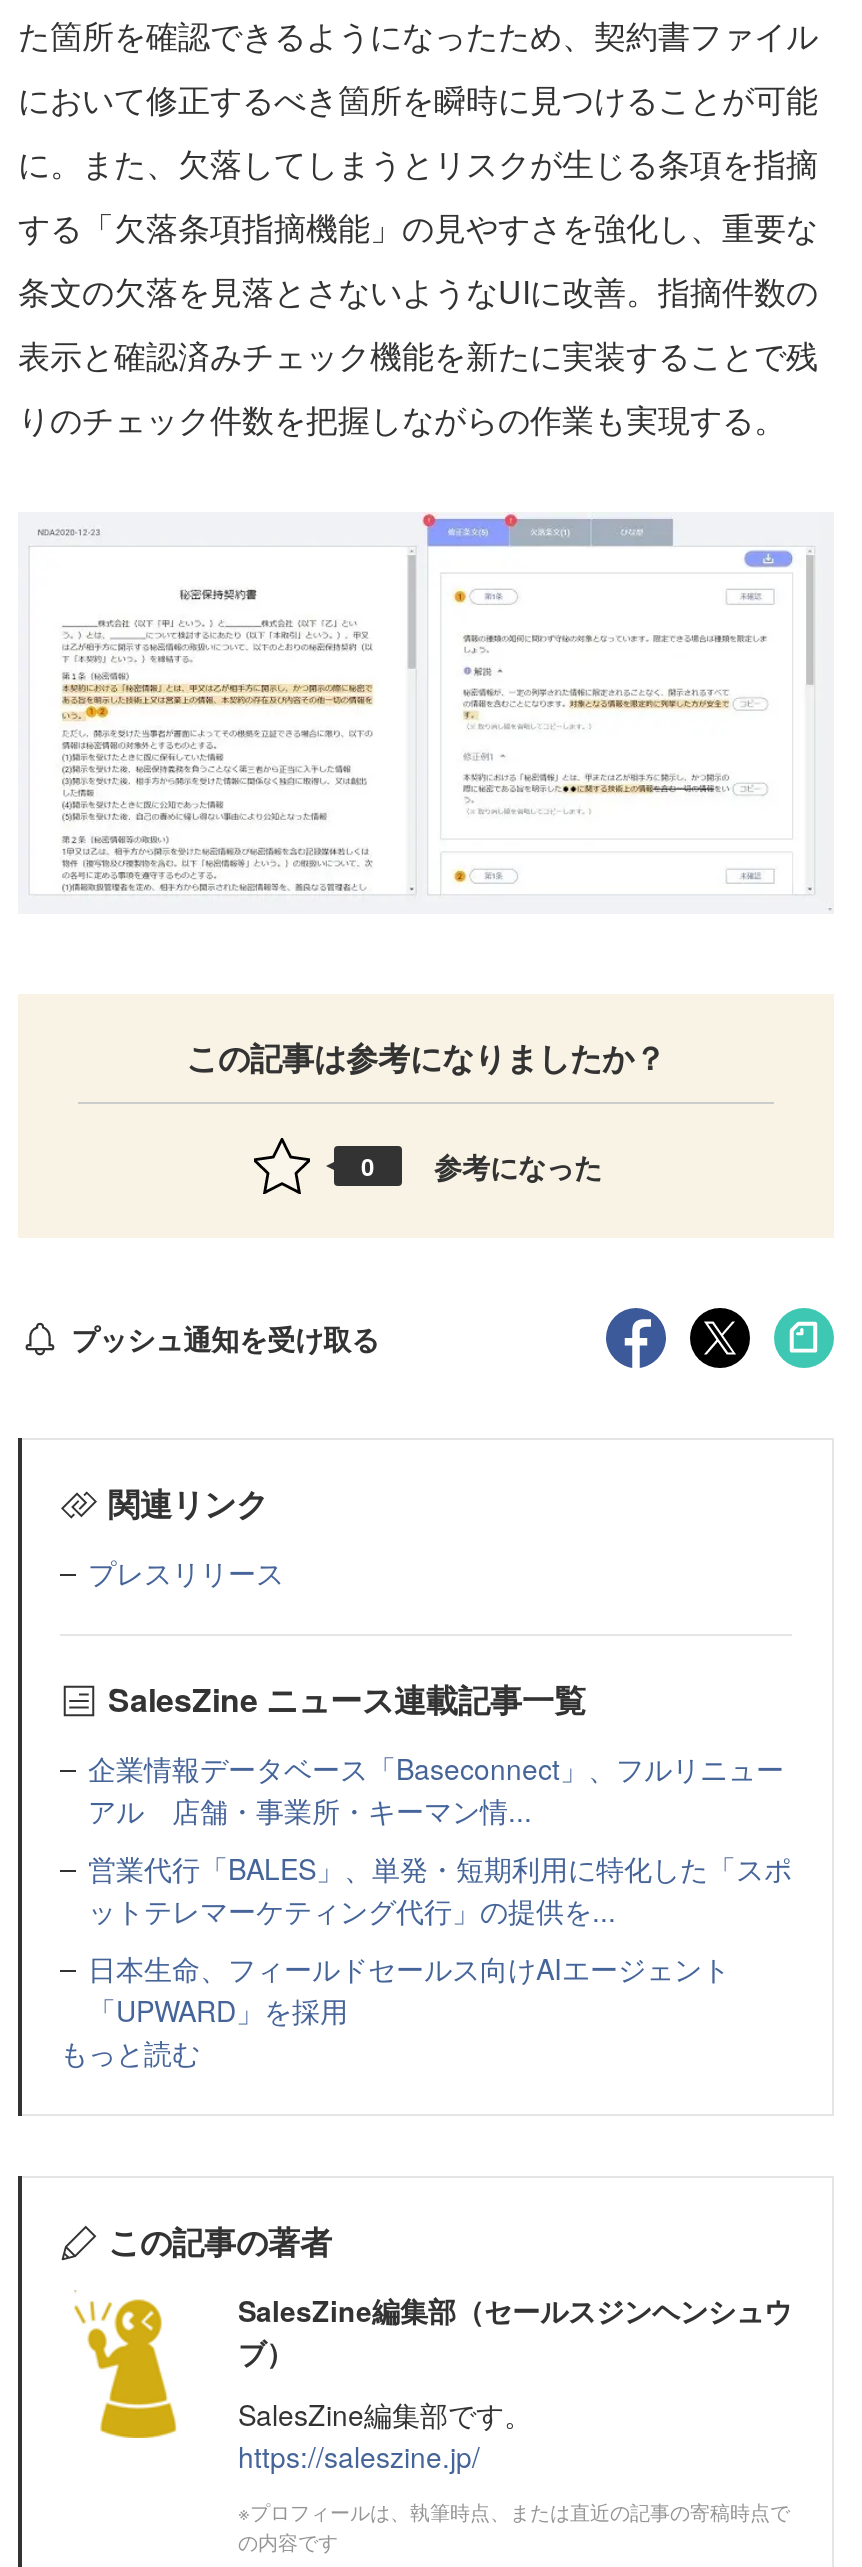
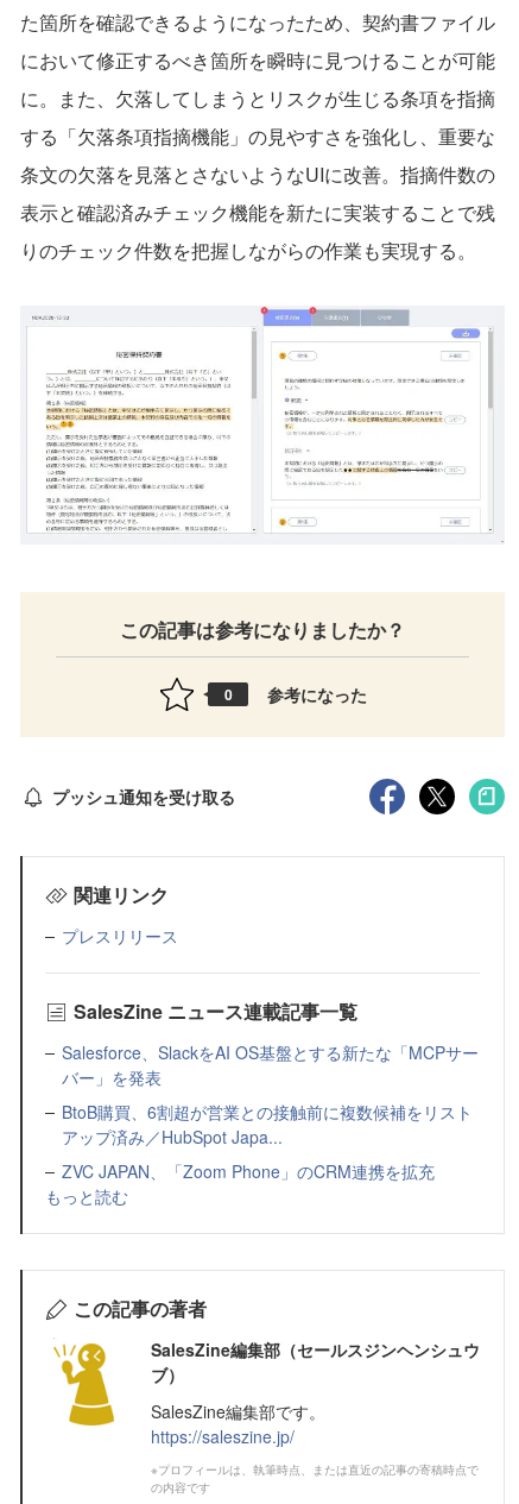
- 企業情報データベース「Baseconnect」、フルリニュー
- アル 店舗・事業所・キーマン情...
- 営業代行「BALES」、単発・短期利用に特化した「スポ
- ットテレマーケティング代行」の提供を...
- 日本生命、フィールドセールス向けAIエージェント
- 「UPWARD」を採用
+ Salesforce、SlackをAI OS基盤とする新たな「MCPサー
+ バー」を発表
+ BtoB購買、6割超が営業との接触前に複数候補をリスト
+ アップ済み／HubSpot Japa...
+ ZVC JAPAN、「Zoom Phone」のCRM連携を拡充
